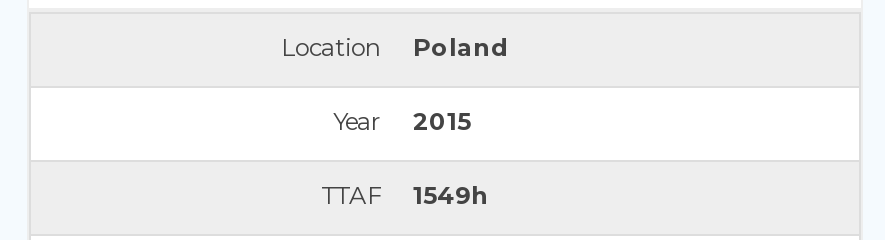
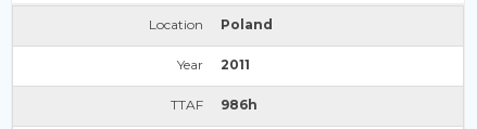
- Year 2015
+ Year 2011

- TTAF 1549h
+ TTAF 986h
